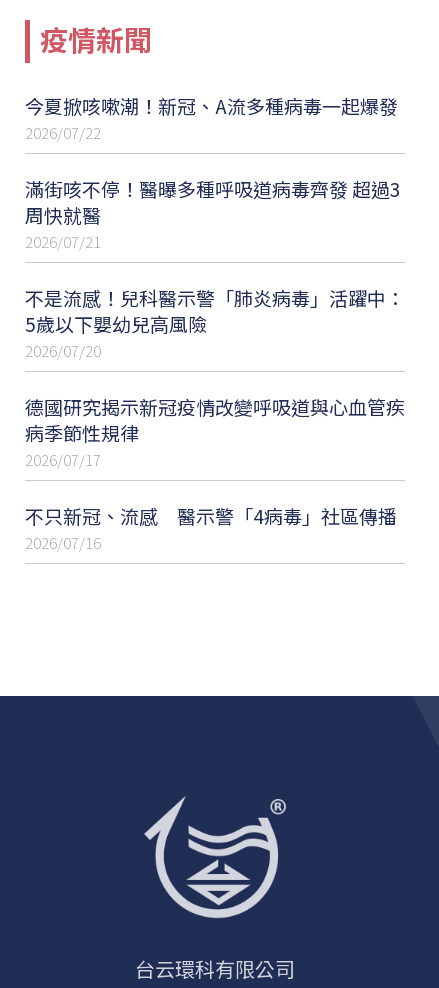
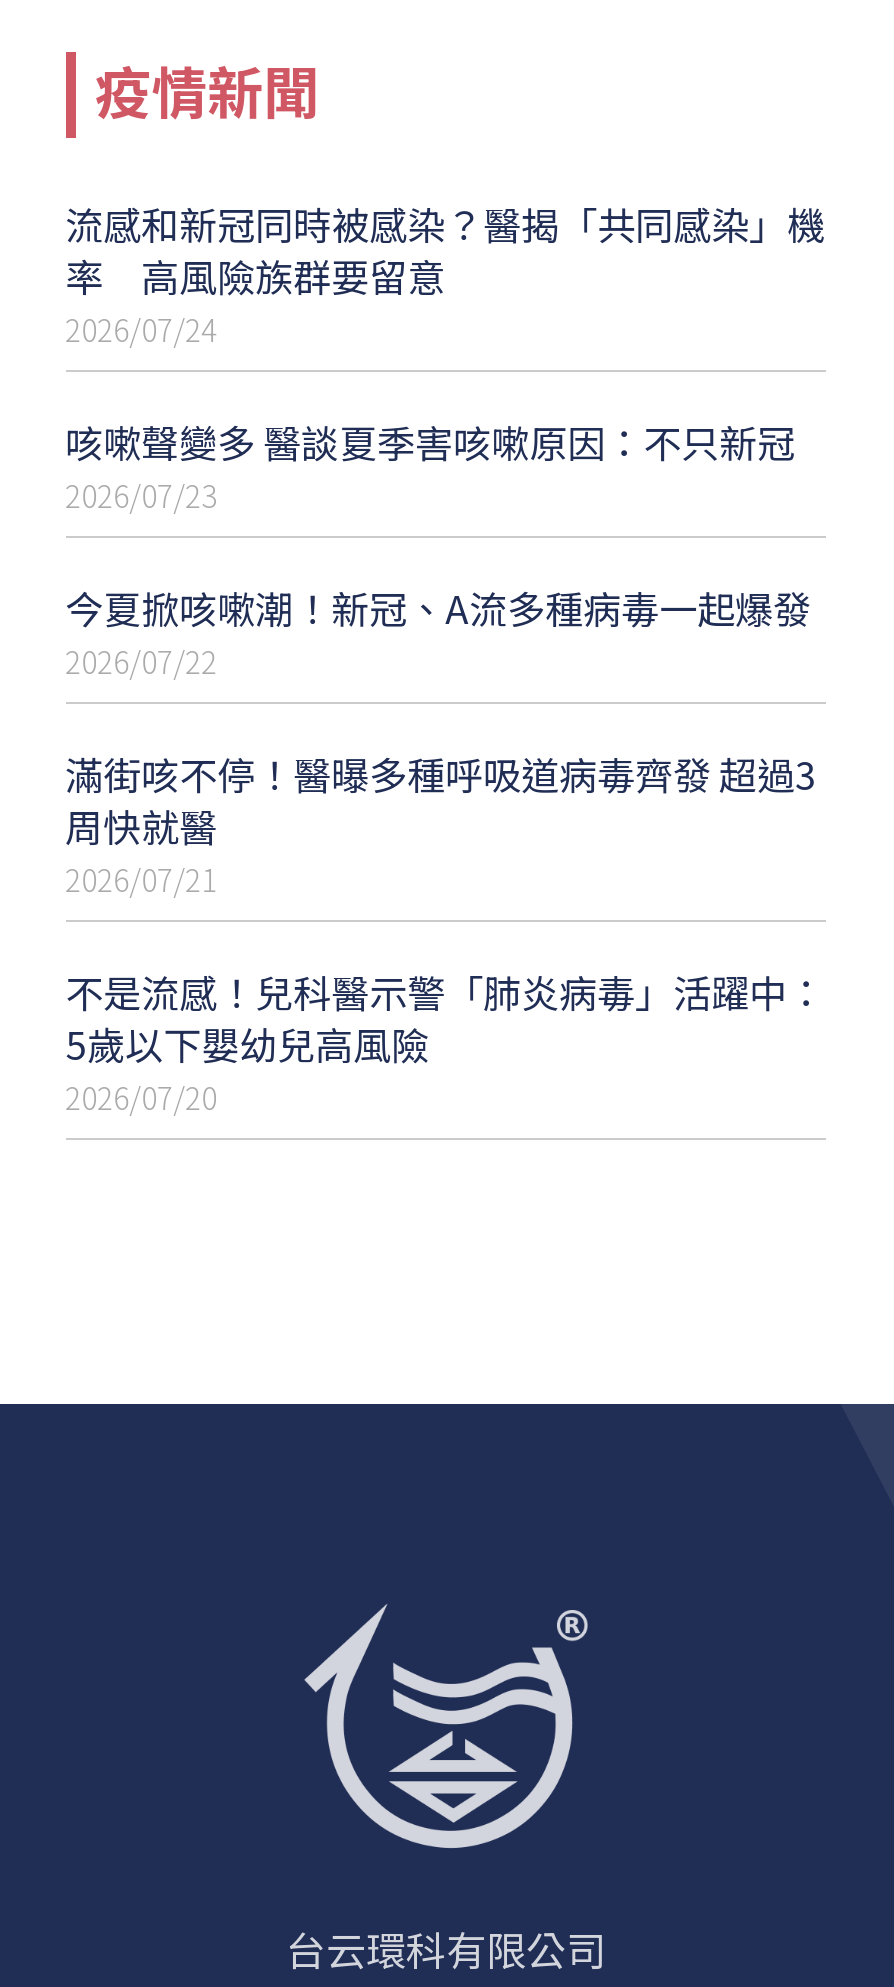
+ 流感和新冠同時被感染？醫揭「共同感染」機
+ 率 高風險族群要留意
+ 2026/07/24
+ 咳嗽聲變多 醫談夏季害咳嗽原因：不只新冠
+ 2026/07/23

moved down: 今夏掀咳嗽潮！新冠、A流多種病毒一起爆發 | 2026/07/22 | 滿街咳不停！醫曝多種呼吸道病毒齊發 超過3 | 周快就醫 | 2026/07/21 | 不是流感！兒科醫示警「肺炎病毒」活躍中： | 5歲以下嬰幼兒高風險 | 2026/07/20

- 德國研究揭示新冠疫情改變呼吸道與心血管疾
- 病季節性規律
- 2026/07/17
- 不只新冠、流感 醫示警「4病毒」社區傳播
- 2026/07/16
